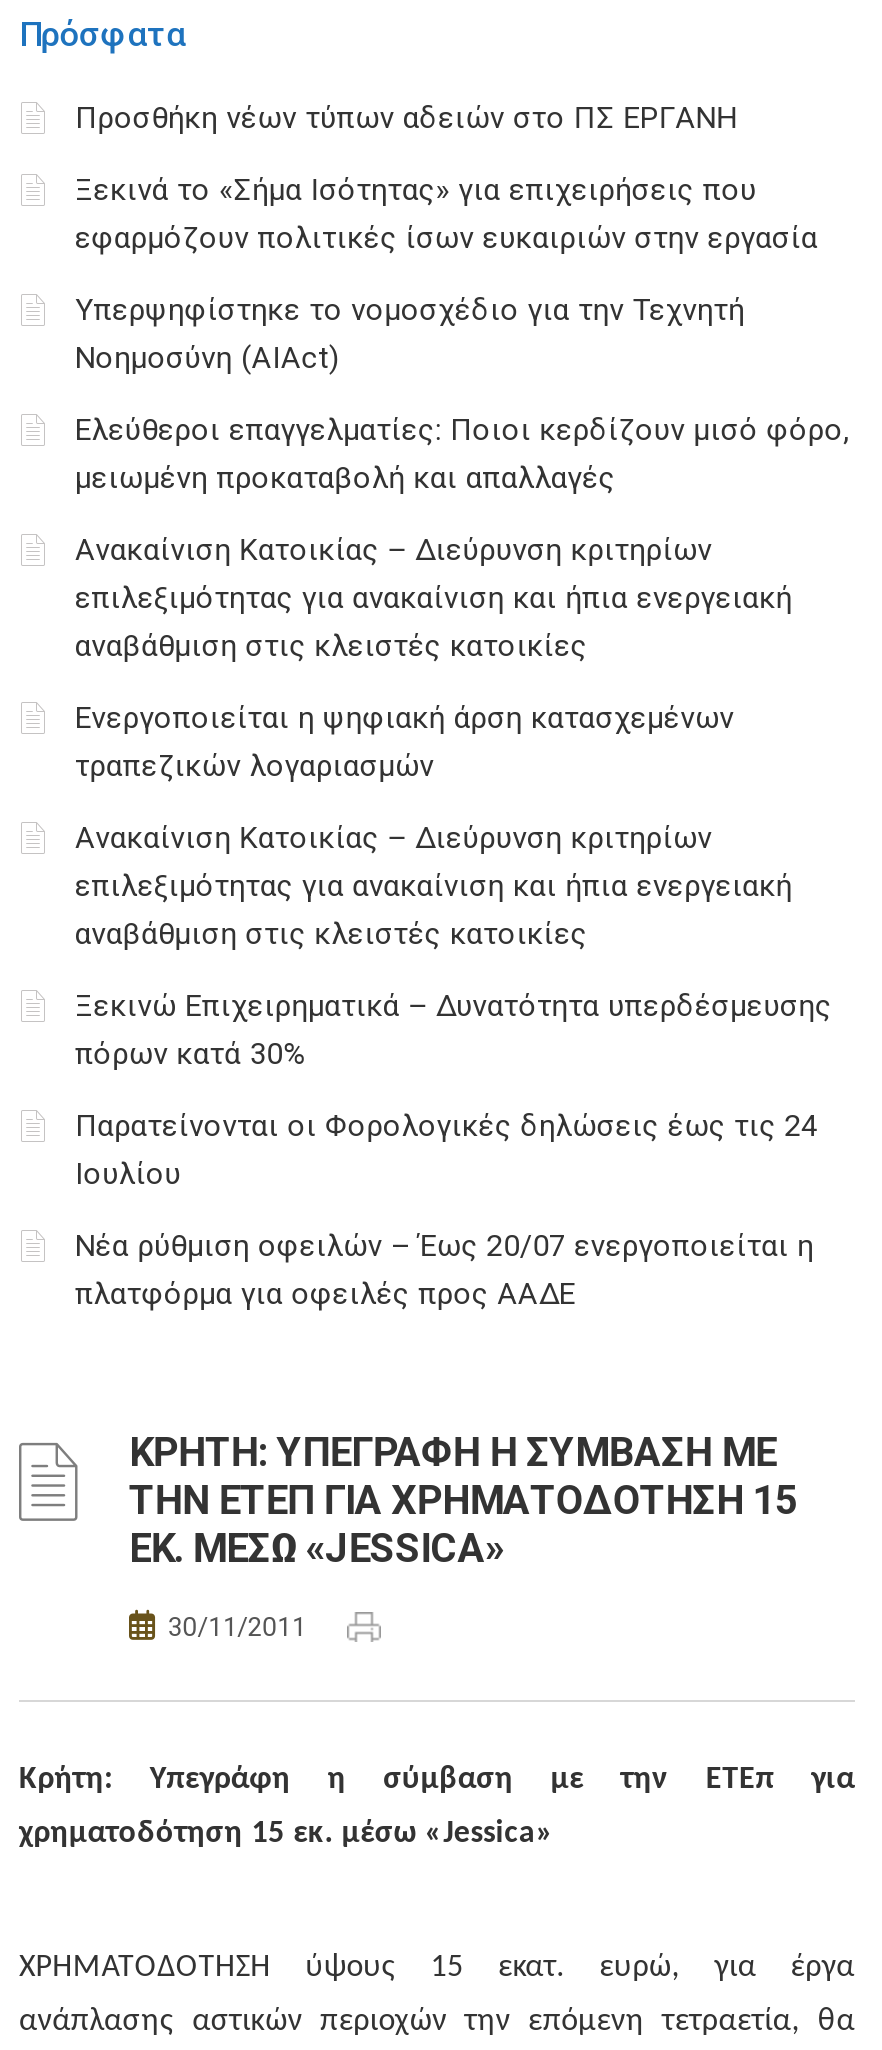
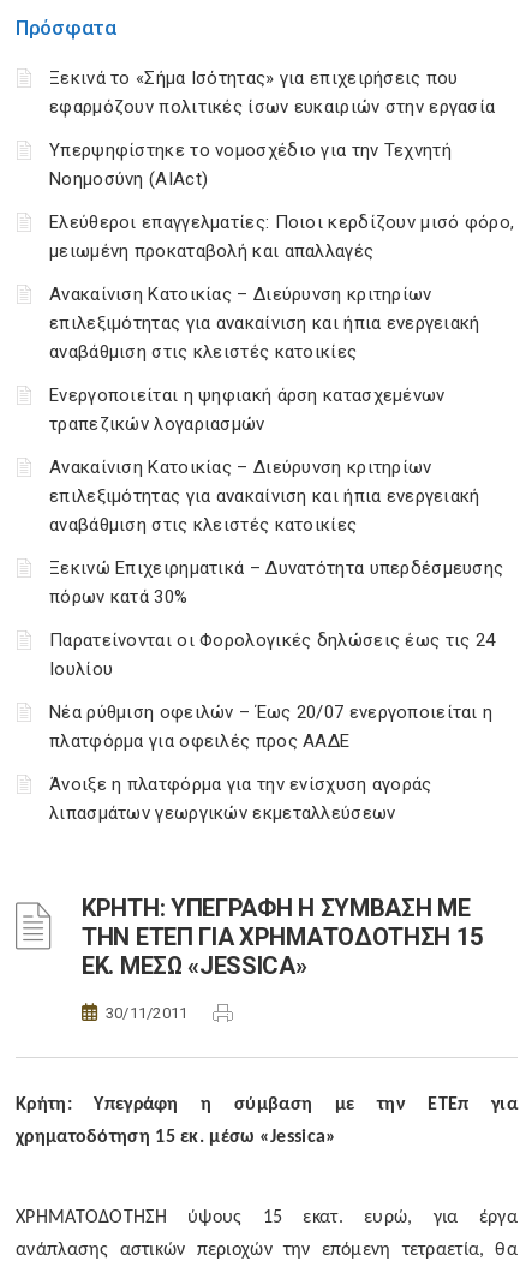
- Προσθήκη νέων τύπων αδειών στο ΠΣ ΕΡΓΑΝΗ

moved up: Ξεκινά το «Σήμα Ισότητας» για επιχειρήσεις που | εφαρμόζουν πολιτικές ίσων ευκαιριών στην εργασία | Υπερψηφίστηκε το νομοσχέδιο για την Τεχνητή | ... | Νέα ρύθμιση οφειλών – Έως 20/07 ενεργοποιείται η | πλατφόρμα για οφειλές προς ΑΑΔΕ

+ Άνοιξε η πλατφόρμα για την ενίσχυση αγοράς
+ λιπασμάτων γεωργικών εκμεταλλεύσεων
